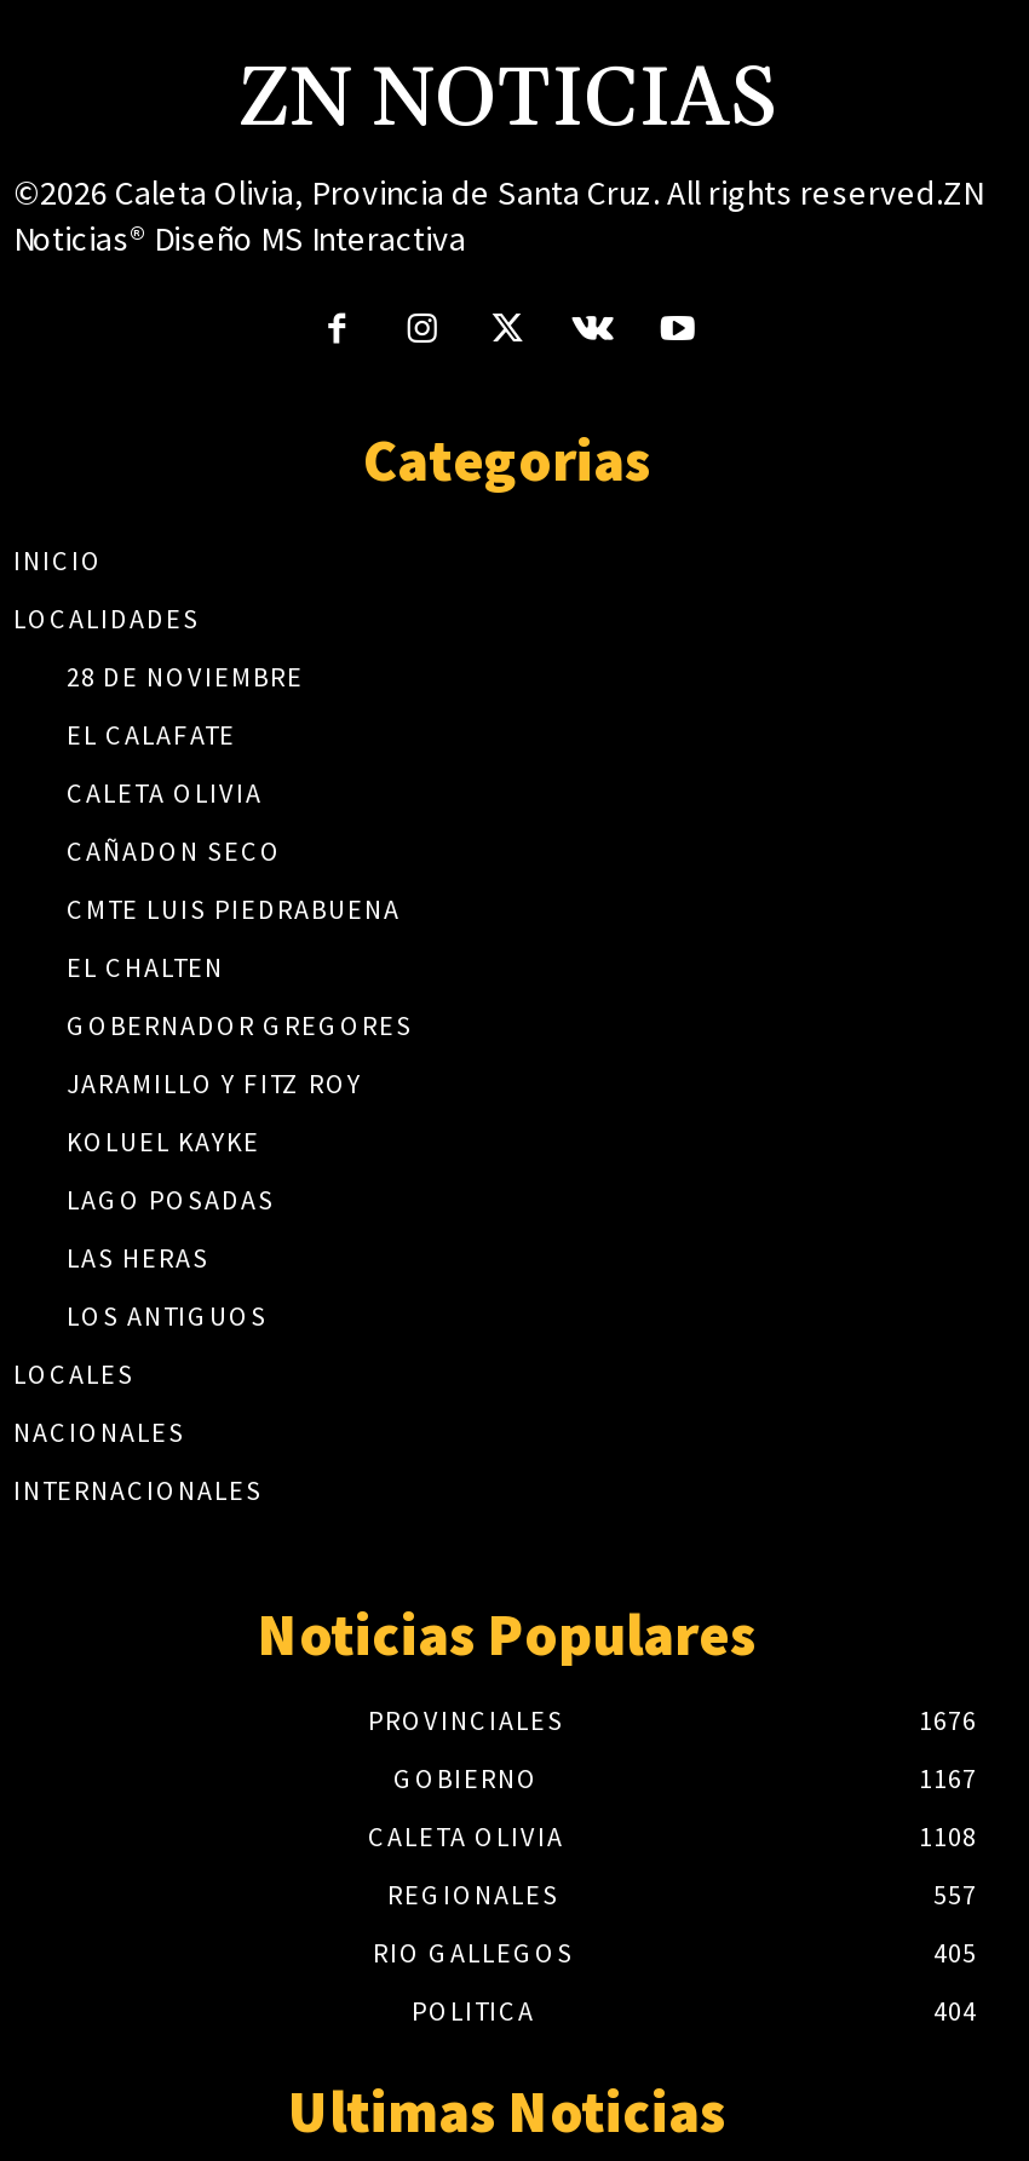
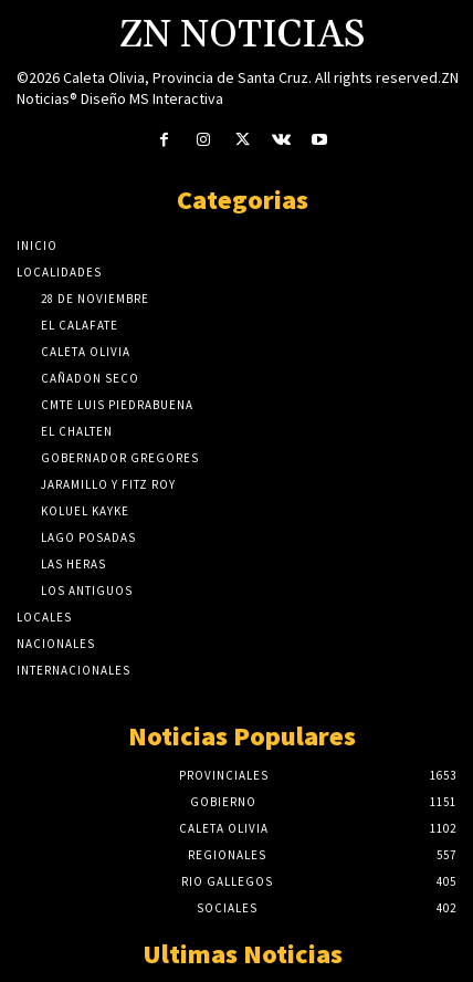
- 1676
+ 1653

- 1167
+ 1151

- 1108
+ 1102

- POLITICA
- 404
+ SOCIALES
+ 402
